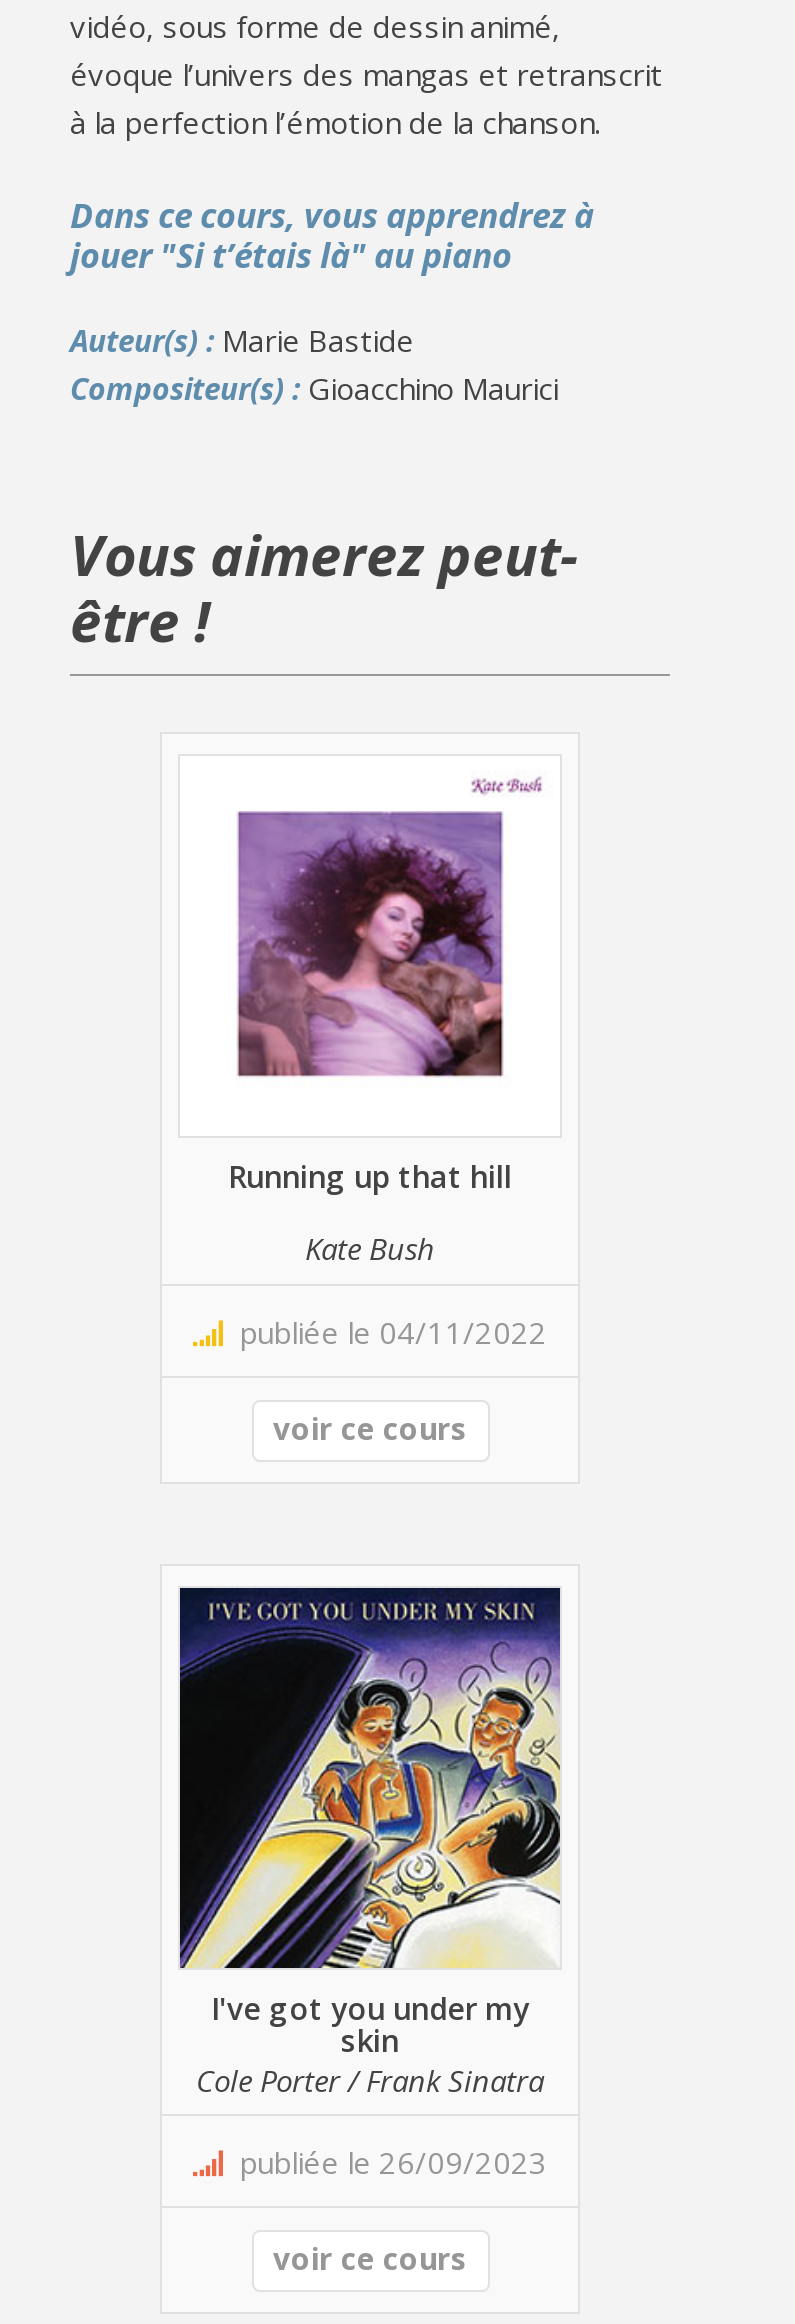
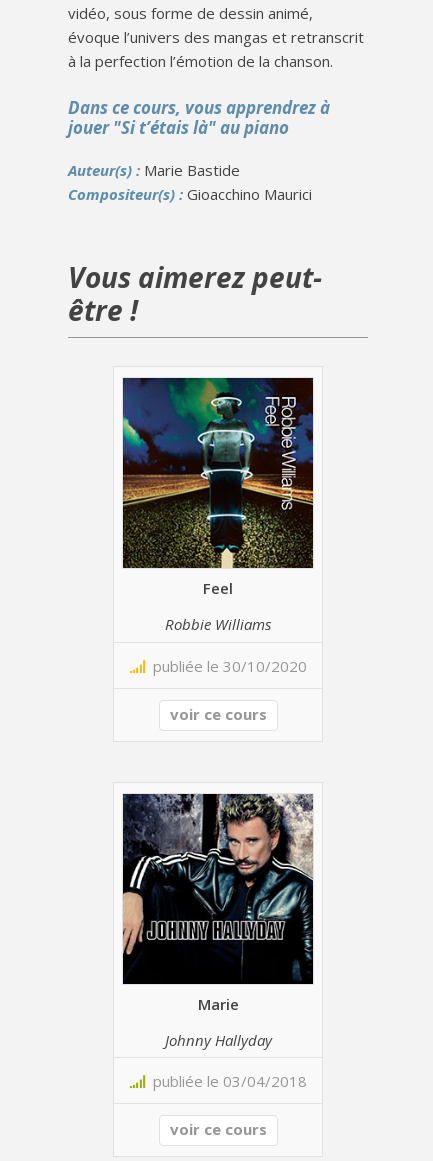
- [image]
- Running up that hill
+ [image]
+ Feel

- Kate Bush
+ Robbie Williams

- publiée le 04/11/2022
+ publiée le 30/10/2020

- [image]
- I've got you under my
- skin
- Cole Porter / Frank Sinatra
- publiée le 26/09/2023
+ [image]
+ Marie
+ Johnny Hallyday
+ publiée le 03/04/2018
